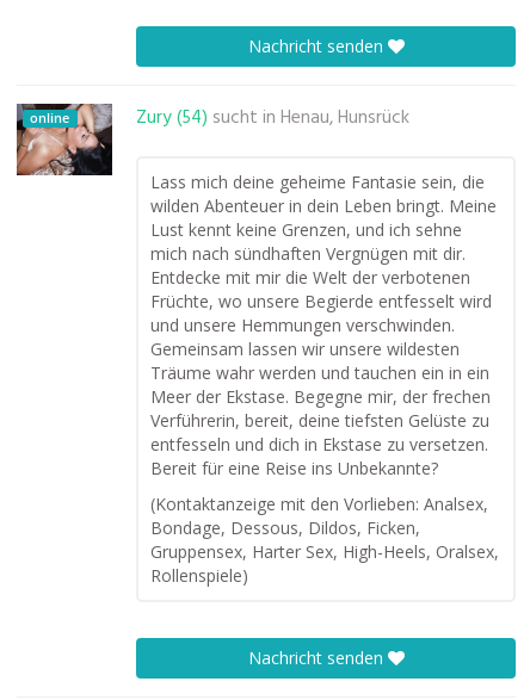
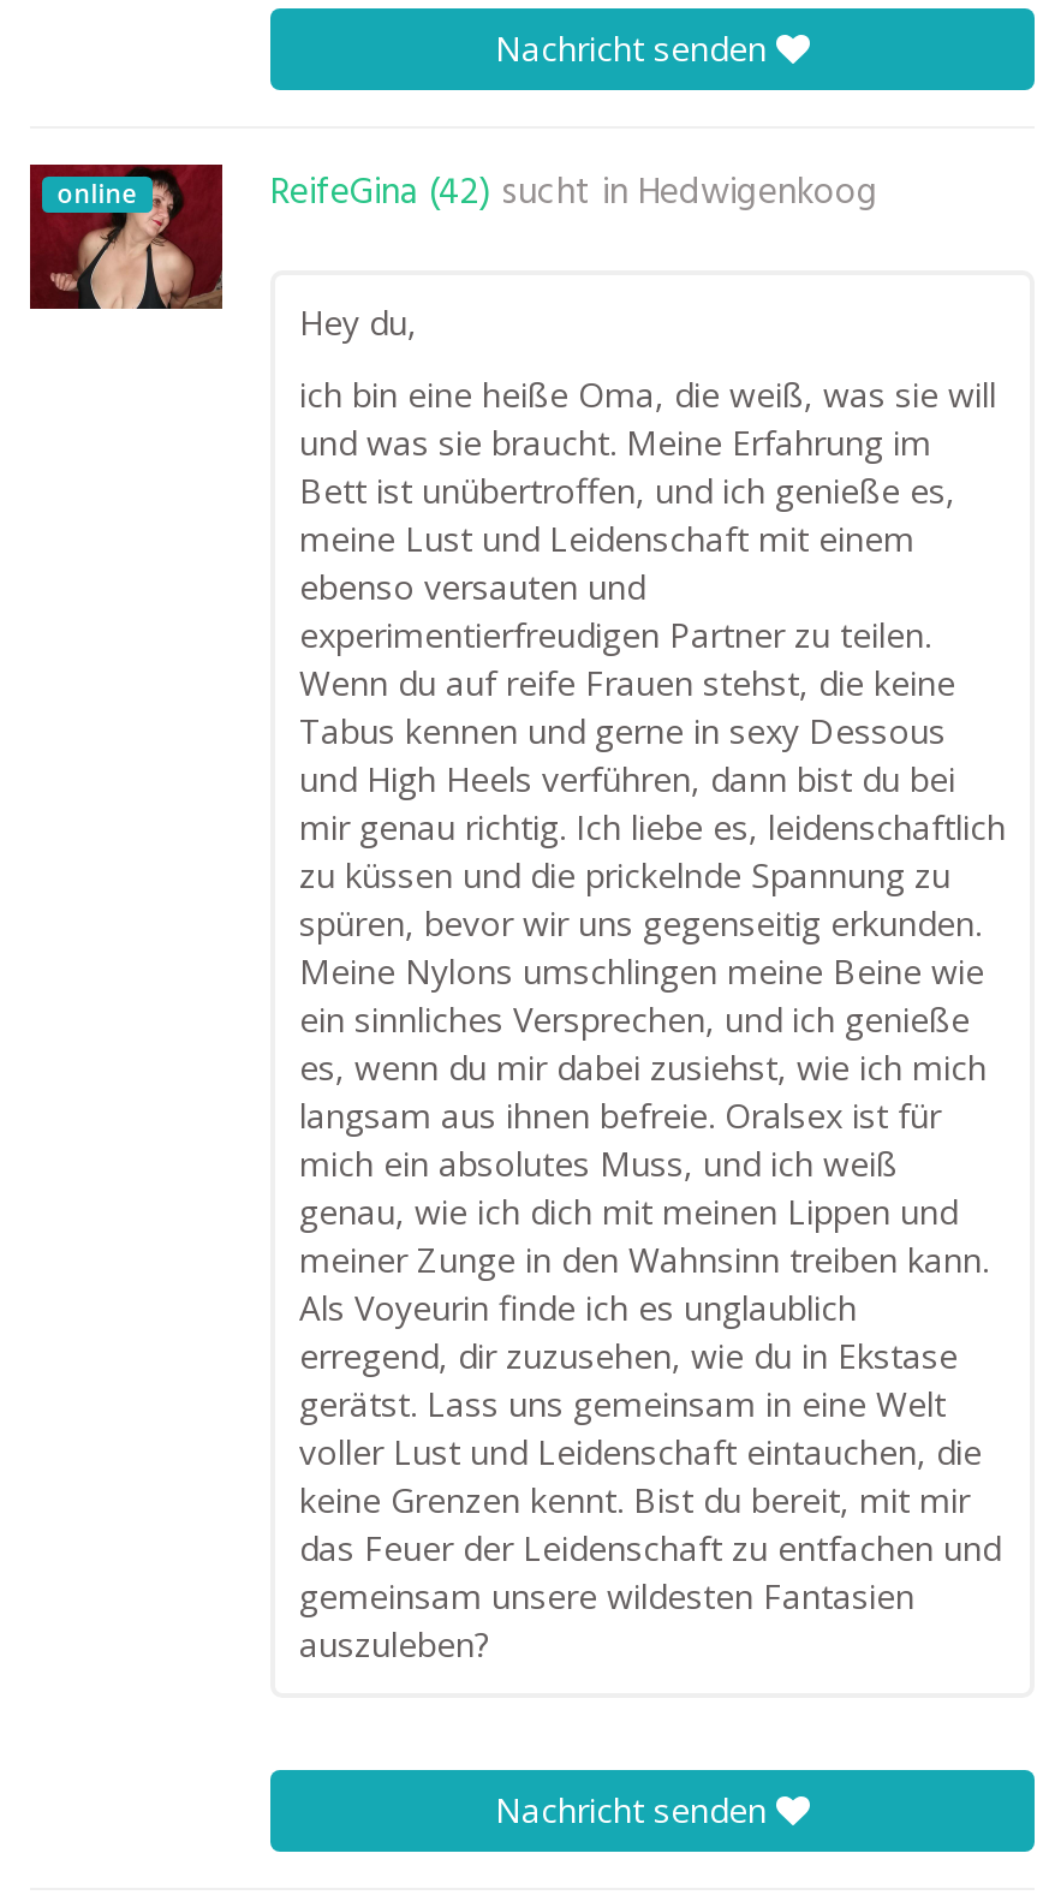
- [image]
- Zury (54) sucht in Henau, Hunsrück
+ [image]
+ ReifeGina (42) sucht in Hedwigenkoog

- Lass mich deine geheime Fantasie sein, die
- wilden Abenteuer in dein Leben bringt. Meine
- Lust kennt keine Grenzen, und ich sehne
- mich nach sündhaften Vergnügen mit dir.
- Entdecke mit mir die Welt der verbotenen
- Früchte, wo unsere Begierde entfesselt wird
- und unsere Hemmungen verschwinden.
- Gemeinsam lassen wir unsere wildesten
- Träume wahr werden und tauchen ein in ein
- Meer der Ekstase. Begegne mir, der frechen
- Verführerin, bereit, deine tiefsten Gelüste zu
- entfesseln und dich in Ekstase zu versetzen.
- Bereit für eine Reise ins Unbekannte?
+ Hey du,

- (Kontaktanzeige mit den Vorlieben: Analsex,
- Bondage, Dessous, Dildos, Ficken,
- Gruppensex, Harter Sex, High-Heels, Oralsex,
- Rollenspiele)
+ ich bin eine heiße Oma, die weiß, was sie will
+ und was sie braucht. Meine Erfahrung im
+ Bett ist unübertroffen, und ich genieße es,
+ meine Lust und Leidenschaft mit einem
+ ebenso versauten und
+ experimentierfreudigen Partner zu teilen.
+ Wenn du auf reife Frauen stehst, die keine
+ Tabus kennen und gerne in sexy Dessous
+ und High Heels verführen, dann bist du bei
+ mir genau richtig. Ich liebe es, leidenschaftlich
+ zu küssen und die prickelnde Spannung zu
+ spüren, bevor wir uns gegenseitig erkunden.
+ Meine Nylons umschlingen meine Beine wie
+ ein sinnliches Versprechen, und ich genieße
+ es, wenn du mir dabei zusiehst, wie ich mich
+ langsam aus ihnen befreie. Oralsex ist für
+ mich ein absolutes Muss, und ich weiß
+ genau, wie ich dich mit meinen Lippen und
+ meiner Zunge in den Wahnsinn treiben kann.
+ Als Voyeurin finde ich es unglaublich
+ erregend, dir zuzusehen, wie du in Ekstase
+ gerätst. Lass uns gemeinsam in eine Welt
+ voller Lust und Leidenschaft eintauchen, die
+ keine Grenzen kennt. Bist du bereit, mit mir
+ das Feuer der Leidenschaft zu entfachen und
+ gemeinsam unsere wildesten Fantasien
+ auszuleben?
